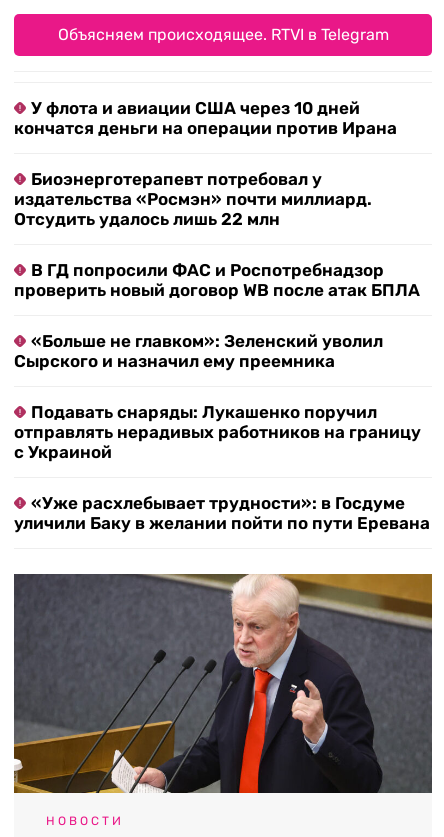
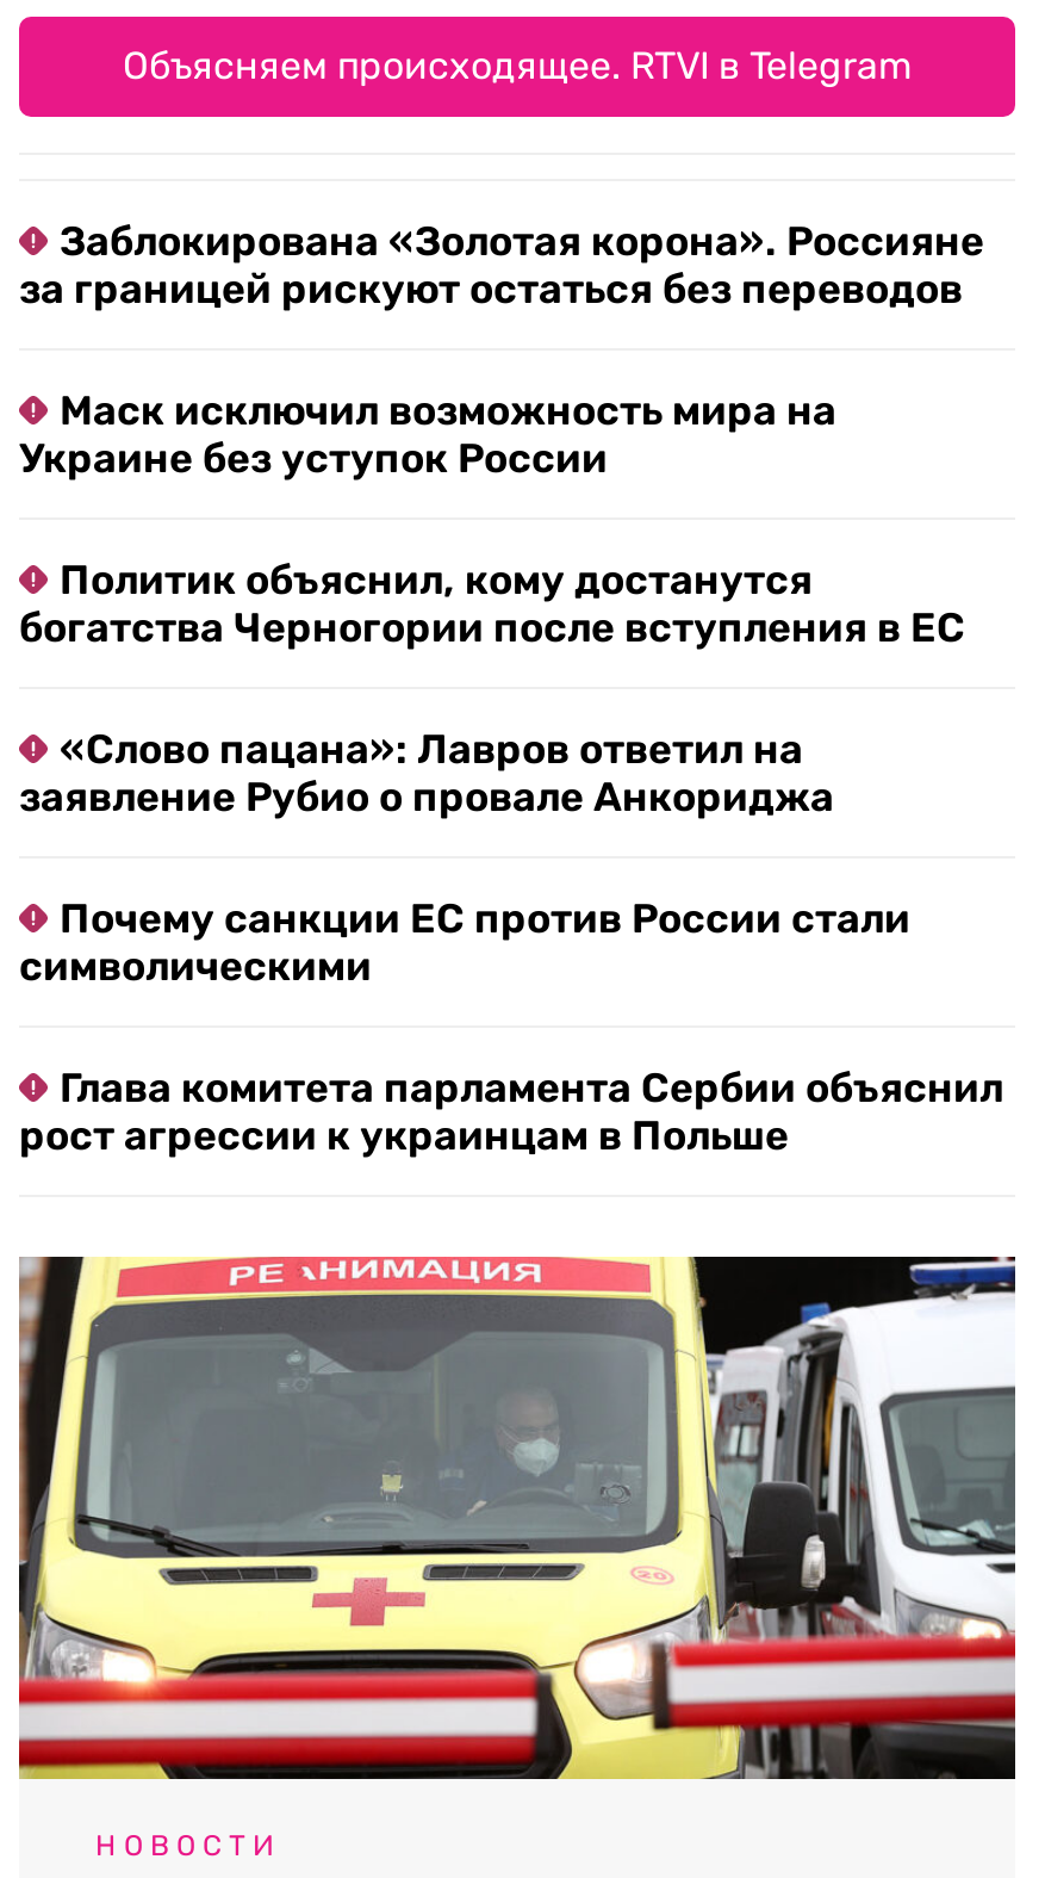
- У флота и авиации США через 10 дней
- кончатся деньги на операции против Ирана
+ Заблокирована «Золотая корона». Россияне
+ за границей рискуют остаться без переводов

- Биоэнерготерапевт потребовал у
- издательства «Росмэн» почти миллиард.
- Отсудить удалось лишь 22 млн
+ Маск исключил возможность мира на
+ Украине без уступок России

- В ГД попросили ФАС и Роспотребнадзор
- проверить новый договор WB после атак БПЛА
+ Политик объяснил, кому достанутся
+ богатства Черногории после вступления в ЕС

- «Больше не главком»: Зеленский уволил
- Сырского и назначил ему преемника
+ «Слово пацана»: Лавров ответил на
+ заявление Рубио о провале Анкориджа

- Подавать снаряды: Лукашенко поручил
- отправлять нерадивых работников на границу
- с Украиной
+ Почему санкции ЕС против России стали
+ символическими

- «Уже расхлебывает трудности»: в Госдуме
- уличили Баку в желании пойти по пути Еревана
+ Глава комитета парламента Сербии объяснил
+ рост агрессии к украинцам в Польше

- [image]
+ [image]
